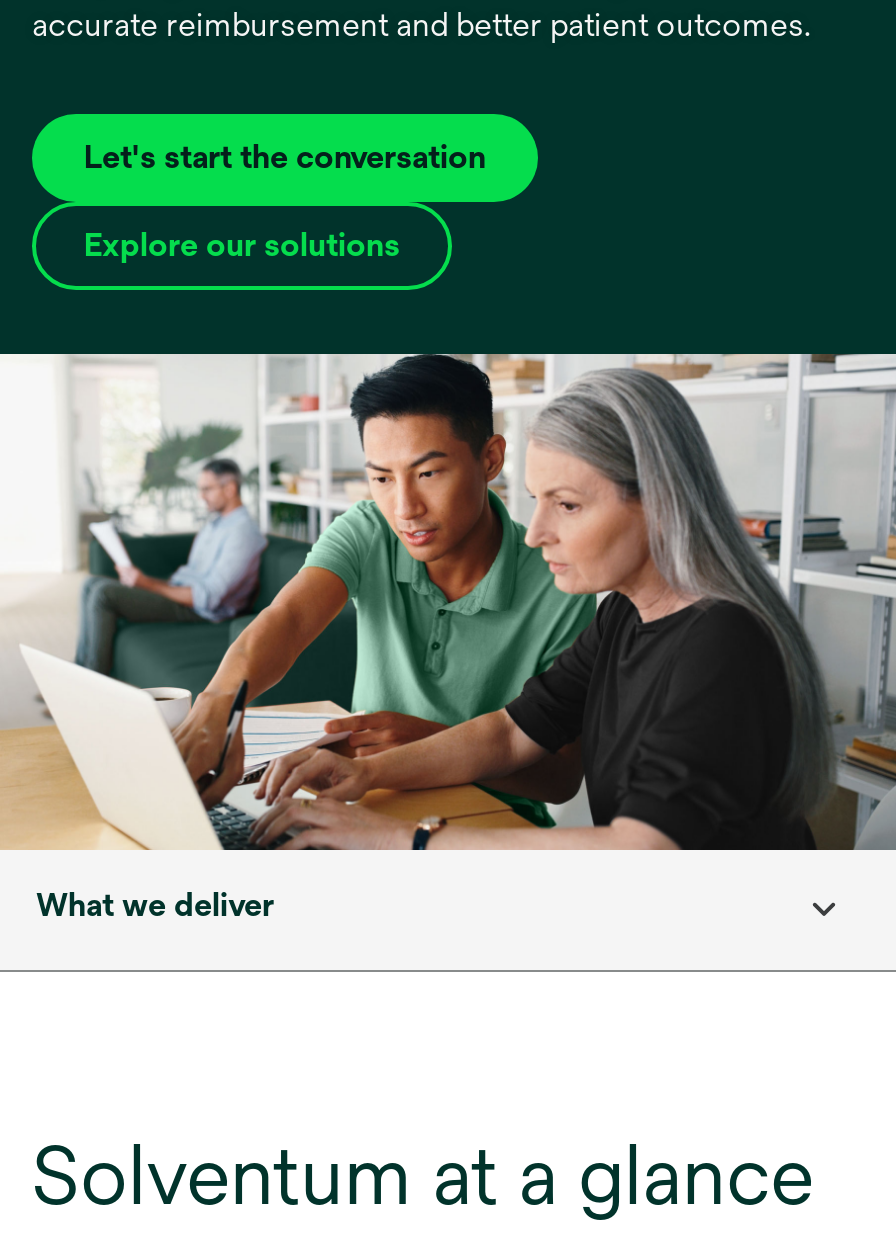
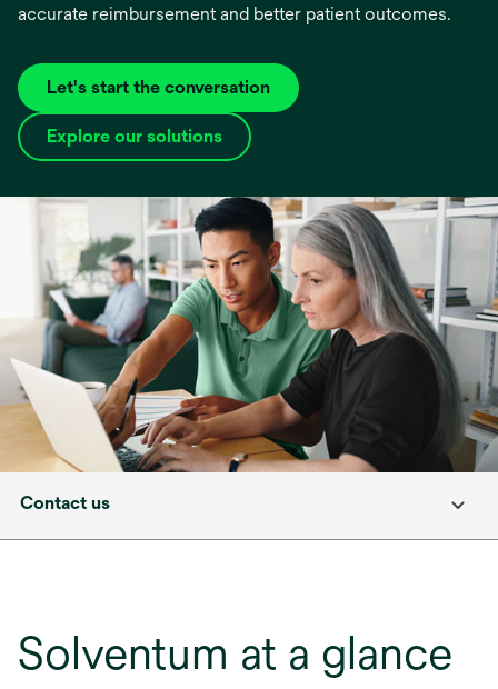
- What we deliver
+ Contact us
